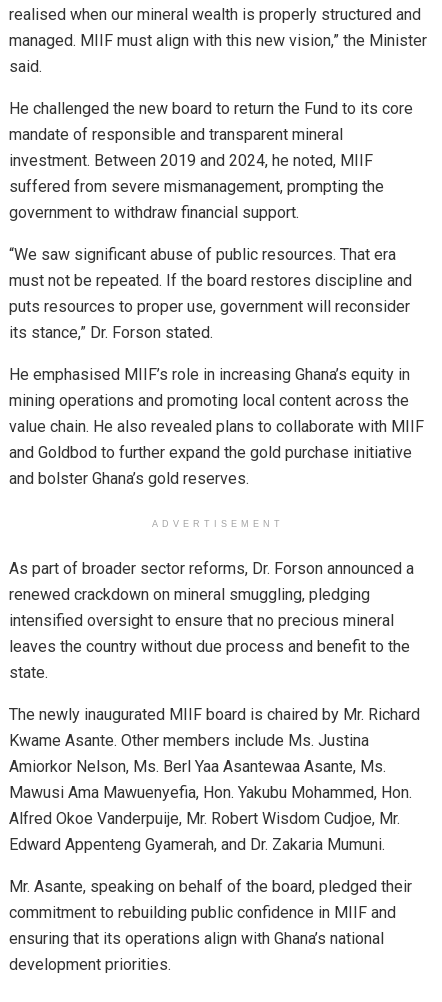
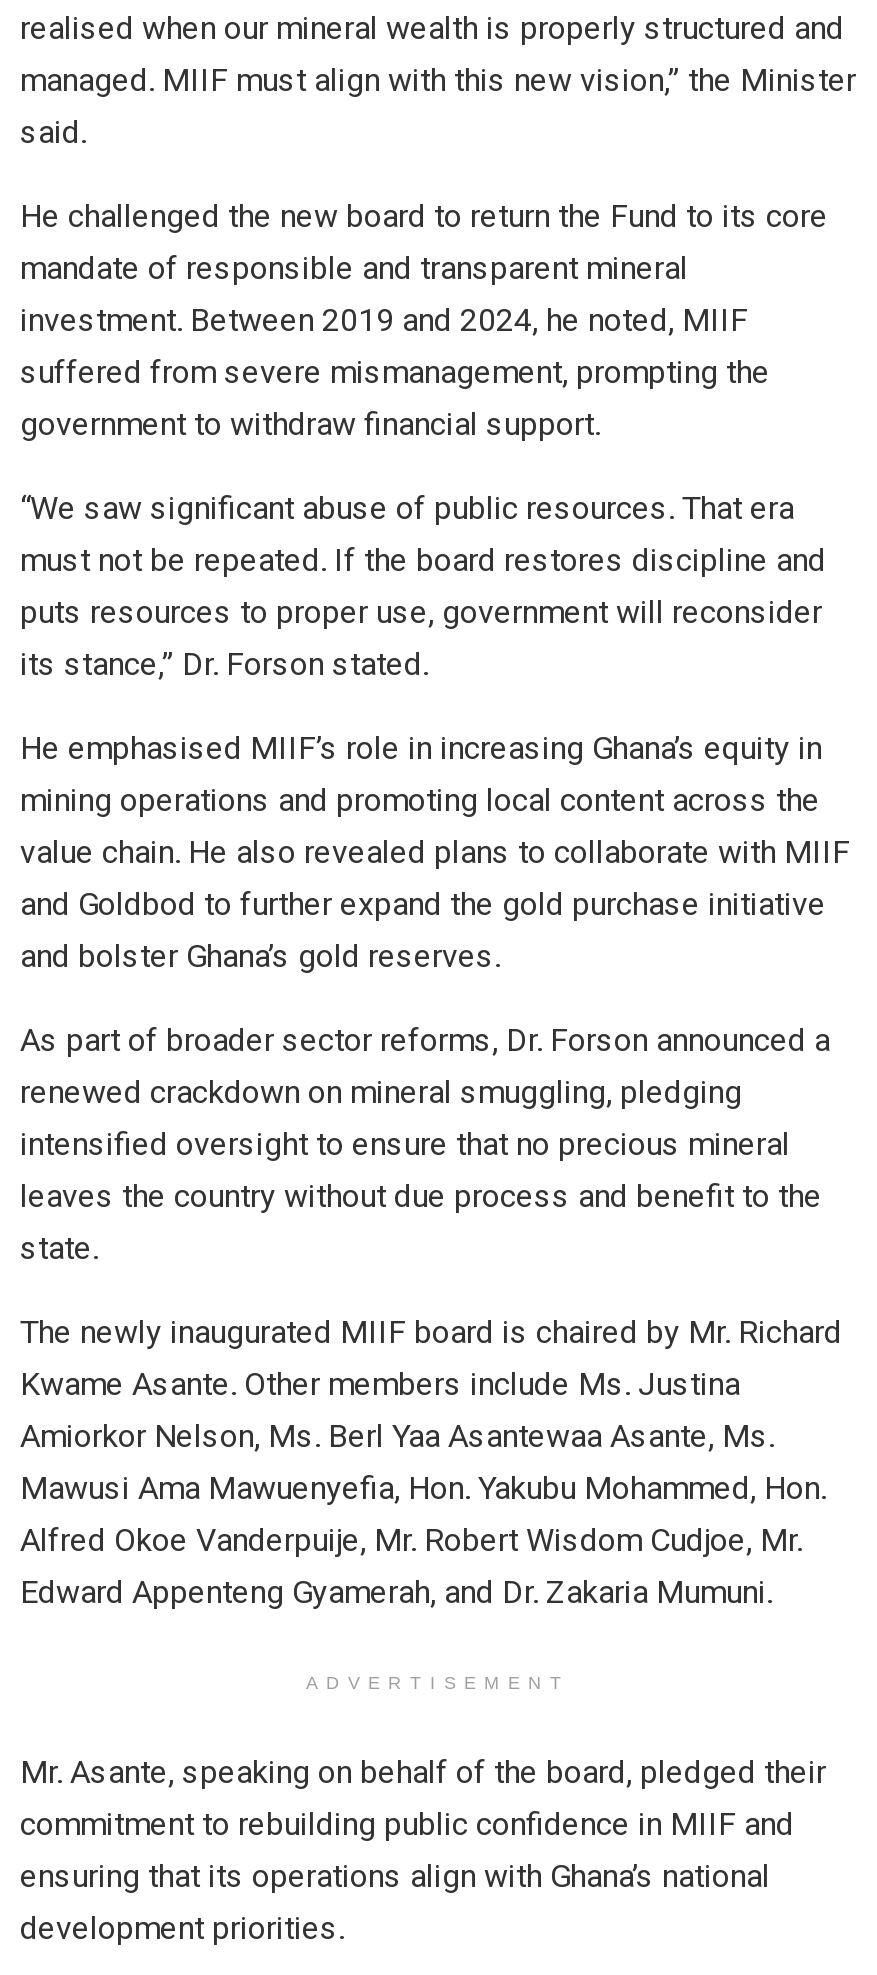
moved down: ADVERTISEMENT

moved up: As part of broader sector reforms, Dr. Forson announced a | renewed crackdown on mineral smuggling, pledging | intensified oversight to ensure that no precious mineral | ... | Alfred Okoe Vanderpuije, Mr. Robert Wisdom Cudjoe, Mr. | Edward Appenteng Gyamerah, and Dr. Zakaria Mumuni.
